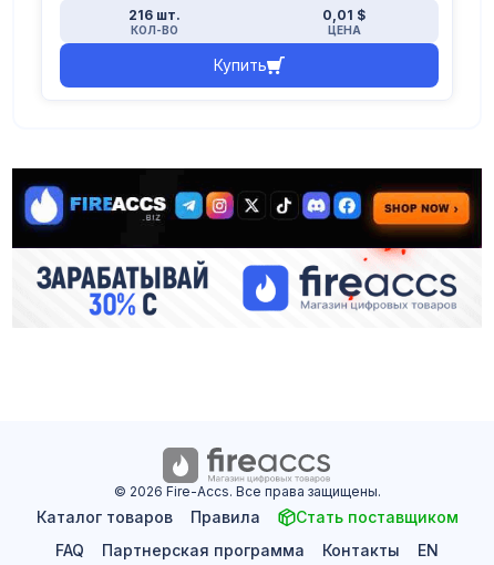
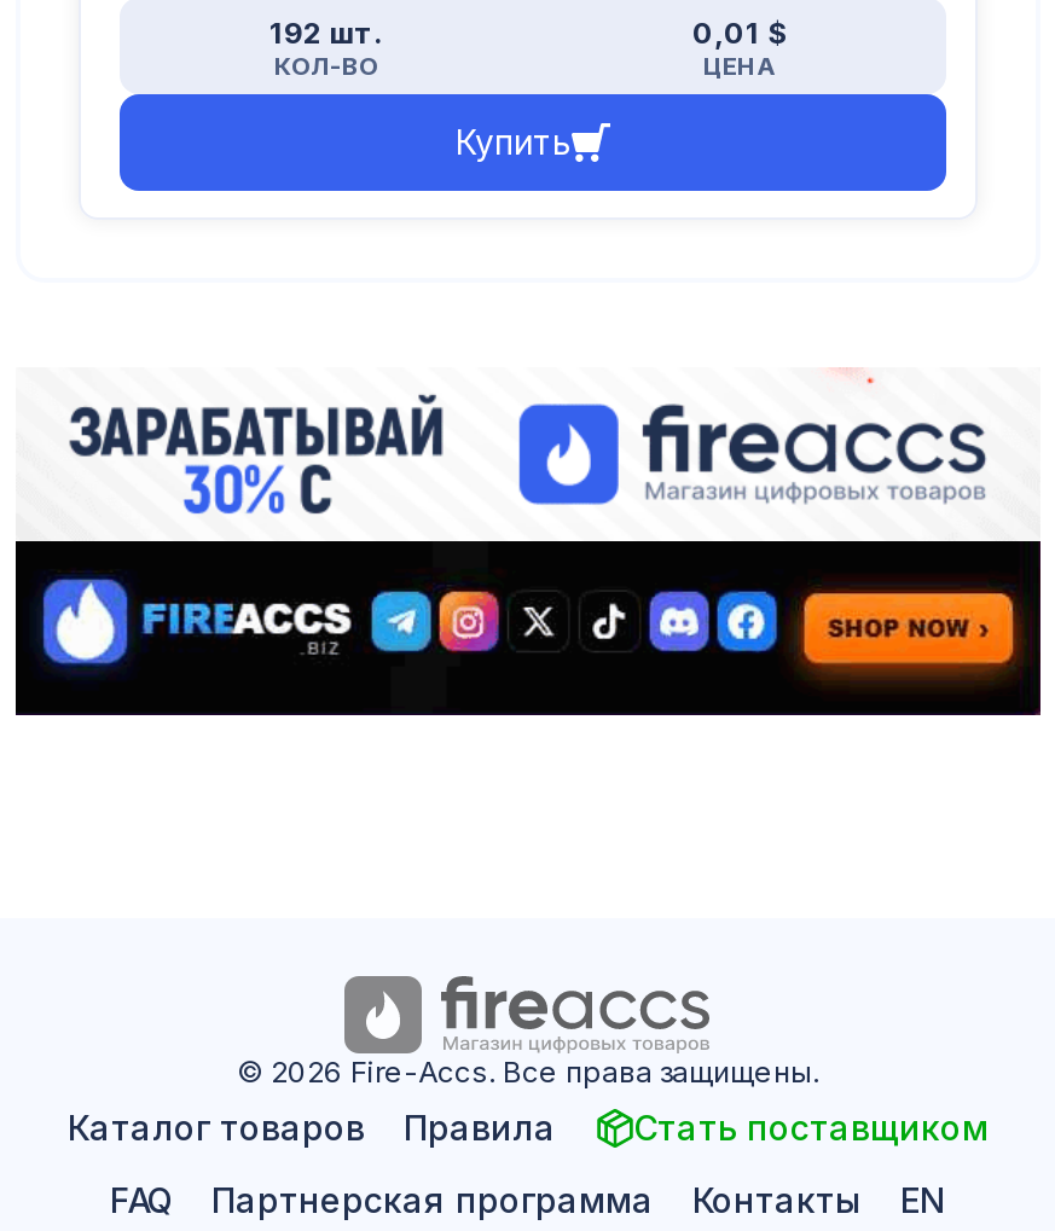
- 216 шт.
+ 192 шт.

- [image]
+ [image]
